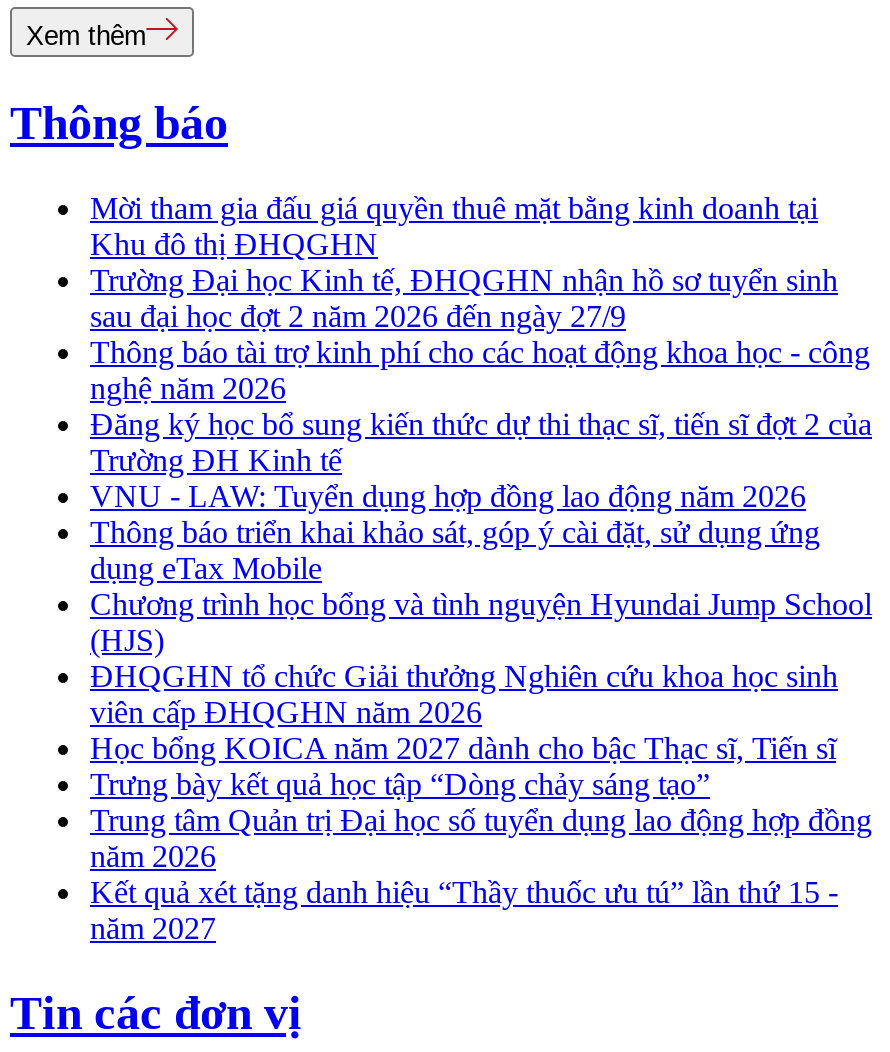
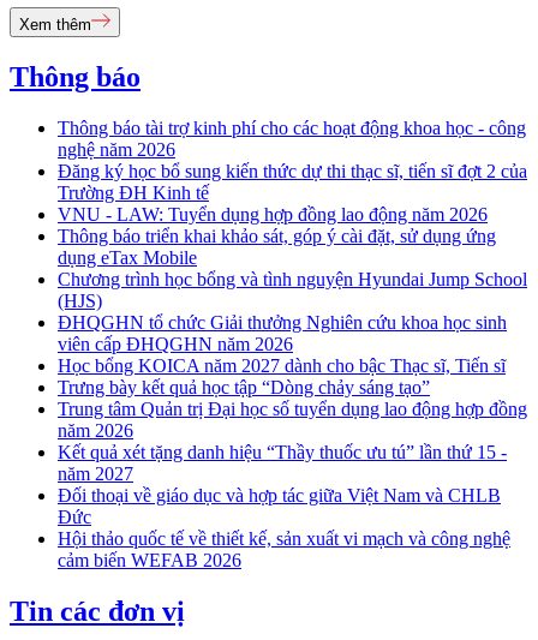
- Mời tham gia đấu giá quyền thuê mặt bằng kinh doanh tại
- Khu đô thị ĐHQGHN
- Trường Đại học Kinh tế, ĐHQGHN nhận hồ sơ tuyển sinh
- sau đại học đợt 2 năm 2026 đến ngày 27/9

moved up: Thông báo tài trợ kinh phí cho các hoạt động khoa học - công | nghệ năm 2026 | Đăng ký học bổ sung kiến thức dự thi thạc sĩ, tiến sĩ đợt 2 của | ... | Kết quả xét tặng danh hiệu “Thầy thuốc ưu tú” lần thứ 15 - | năm 2027

+ Đối thoại về giáo dục và hợp tác giữa Việt Nam và CHLB
+ Đức
+ Hội thảo quốc tế về thiết kế, sản xuất vi mạch và công nghệ
+ cảm biến WEFAB 2026
